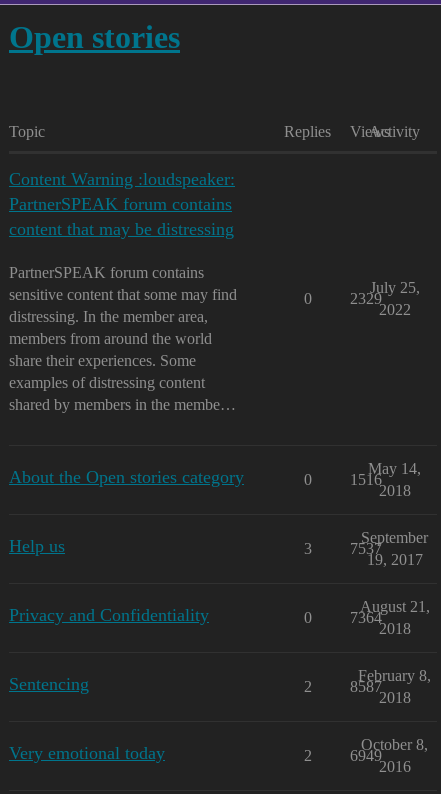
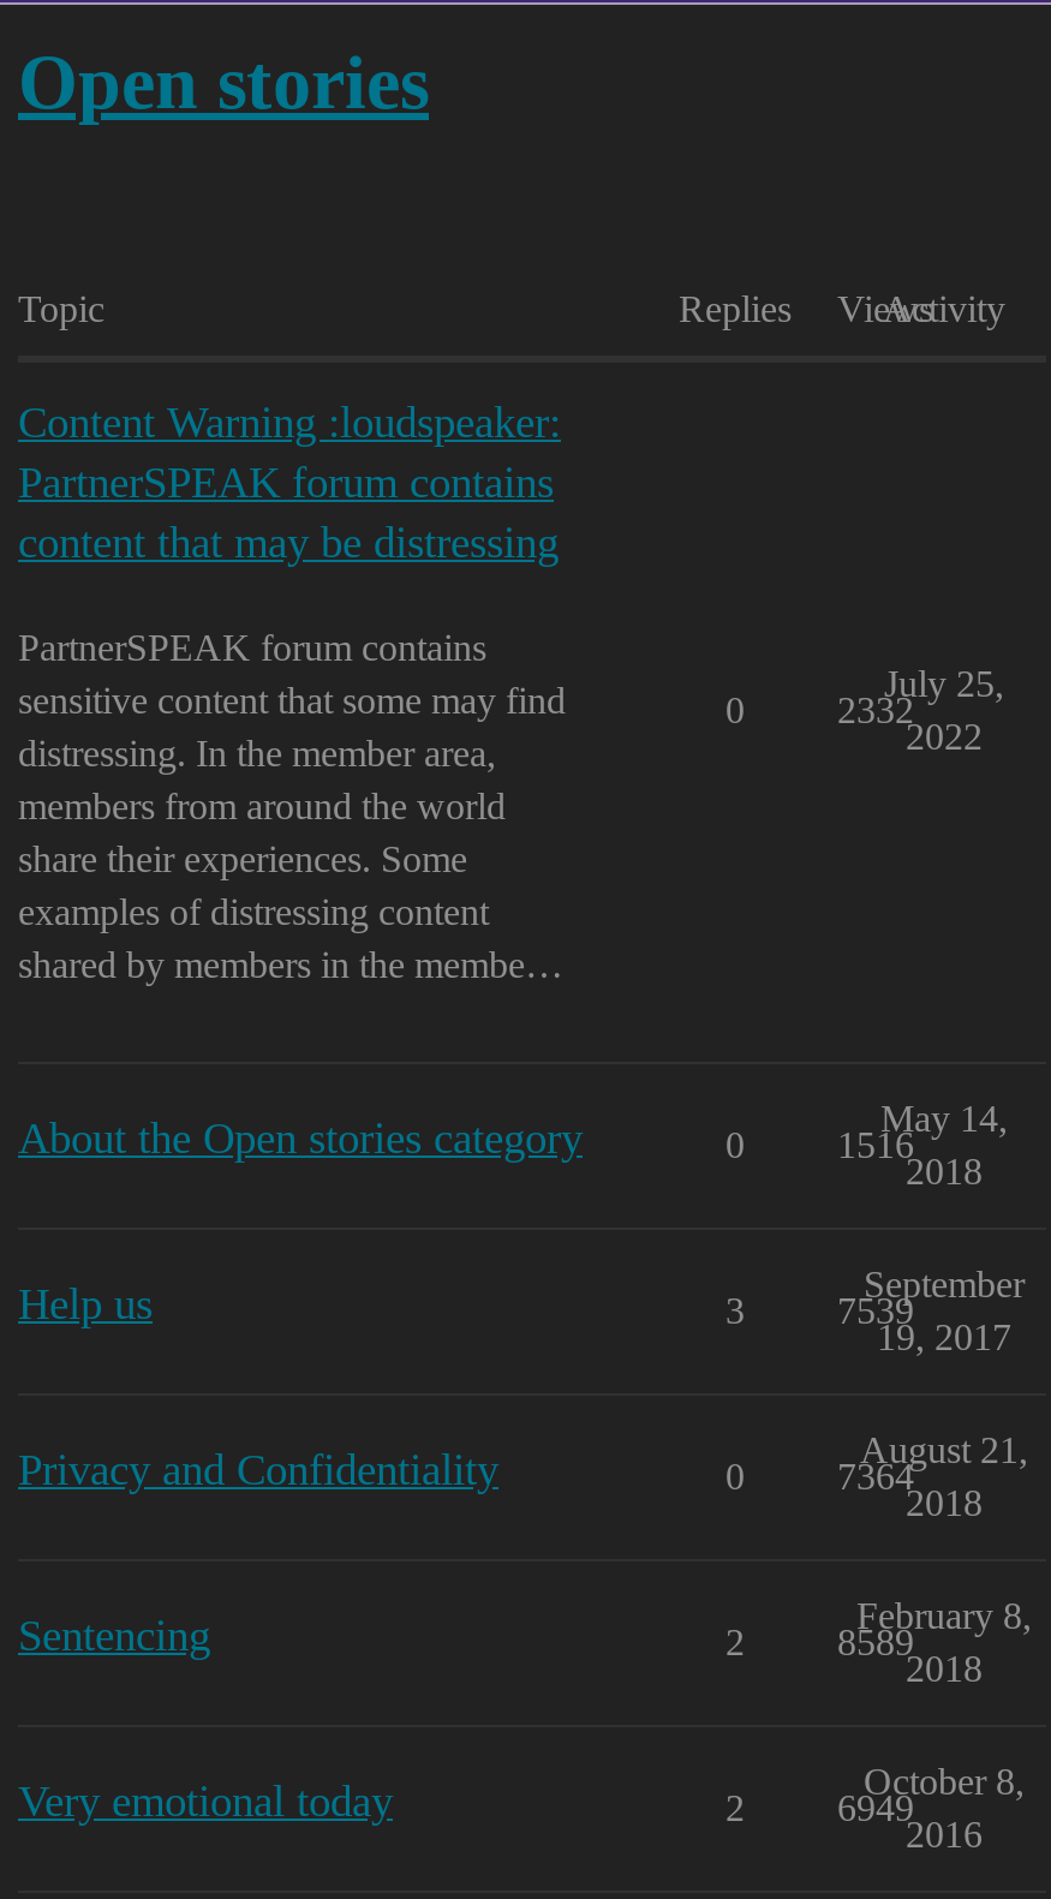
- 2329
+ 2332

- 7537
+ 7539

- 8587
+ 8589
